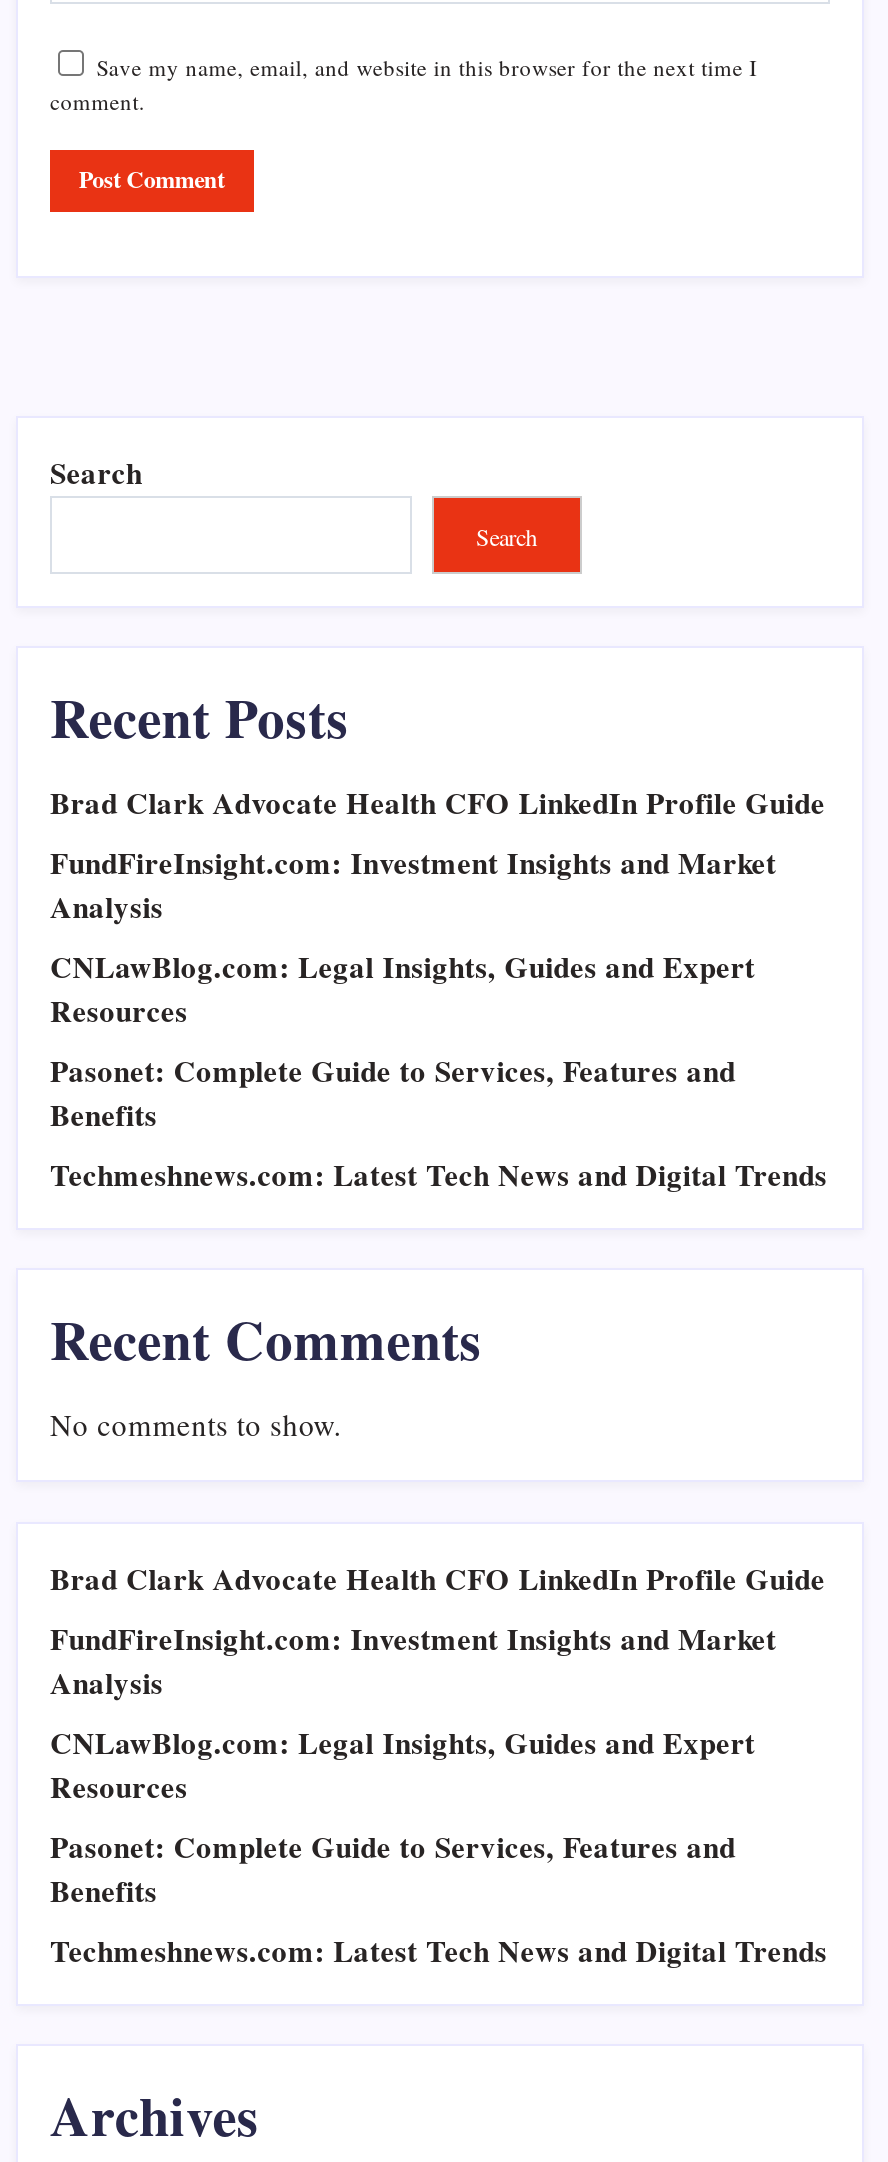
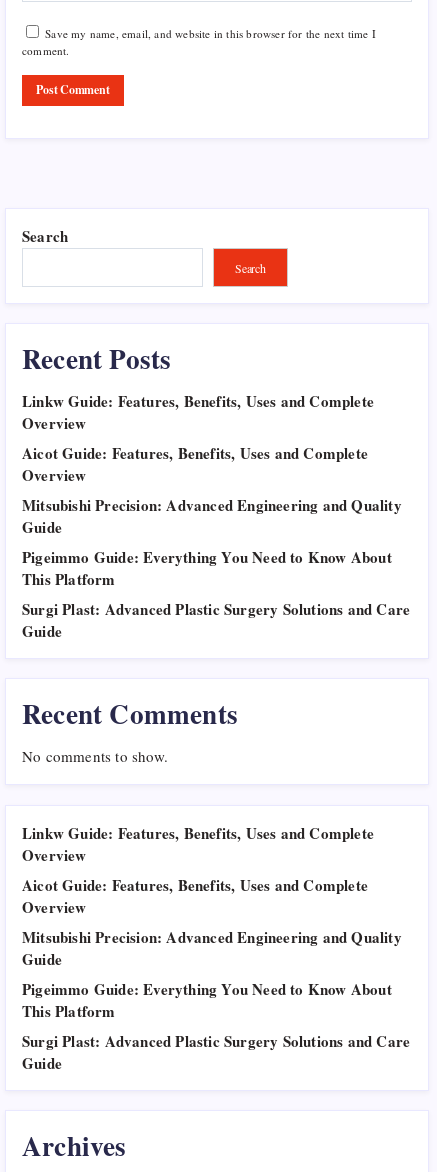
- Brad Clark Advocate Health CFO LinkedIn Profile Guide
- FundFireInsight.com: Investment Insights and Market
- Analysis
- CNLawBlog.com: Legal Insights, Guides and Expert
- Resources
- Pasonet: Complete Guide to Services, Features and
- Benefits
- Techmeshnews.com: Latest Tech News and Digital Trends
+ Linkw Guide: Features, Benefits, Uses and Complete
+ Overview
+ Aicot Guide: Features, Benefits, Uses and Complete
+ Overview
+ Mitsubishi Precision: Advanced Engineering and Quality
+ Guide
+ Pigeimmo Guide: Everything You Need to Know About
+ This Platform
+ Surgi Plast: Advanced Plastic Surgery Solutions and Care
+ Guide

- Brad Clark Advocate Health CFO LinkedIn Profile Guide
- FundFireInsight.com: Investment Insights and Market
- Analysis
- CNLawBlog.com: Legal Insights, Guides and Expert
- Resources
- Pasonet: Complete Guide to Services, Features and
- Benefits
- Techmeshnews.com: Latest Tech News and Digital Trends
+ Linkw Guide: Features, Benefits, Uses and Complete
+ Overview
+ Aicot Guide: Features, Benefits, Uses and Complete
+ Overview
+ Mitsubishi Precision: Advanced Engineering and Quality
+ Guide
+ Pigeimmo Guide: Everything You Need to Know About
+ This Platform
+ Surgi Plast: Advanced Plastic Surgery Solutions and Care
+ Guide
